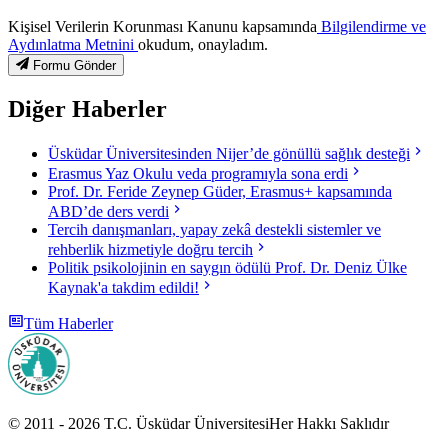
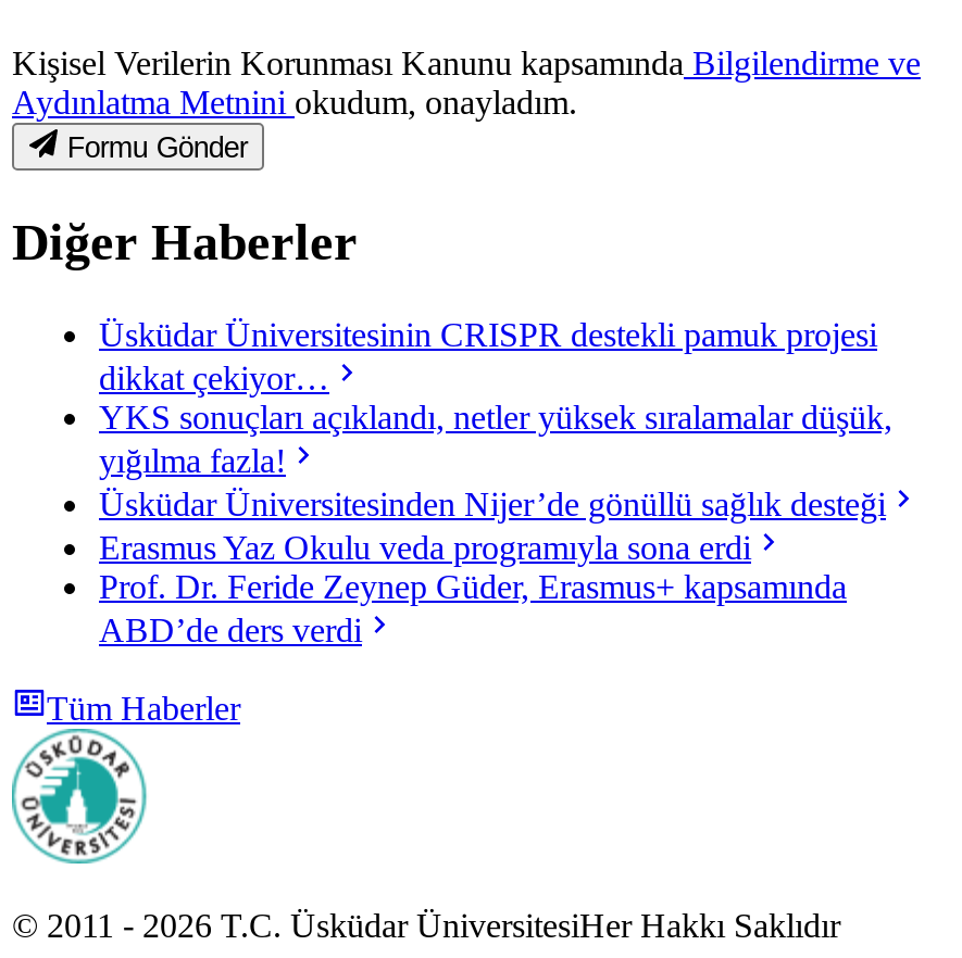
+ Üsküdar Üniversitesinin CRISPR destekli pamuk projesi
+ dikkat çekiyor…
+ YKS sonuçları açıklandı, netler yüksek sıralamalar düşük,
+ yığılma fazla!

moved down: Üsküdar Üniversitesinden Nijer’de gönüllü sağlık desteği | Erasmus Yaz Okulu veda programıyla sona erdi | Prof. Dr. Feride Zeynep Güder, Erasmus+ kapsamında | ABD’de ders verdi

- Tercih danışmanları, yapay zekâ destekli sistemler ve
- rehberlik hizmetiyle doğru tercih
- Politik psikolojinin en saygın ödülü Prof. Dr. Deniz Ülke
- Kaynak'a takdim edildi!
